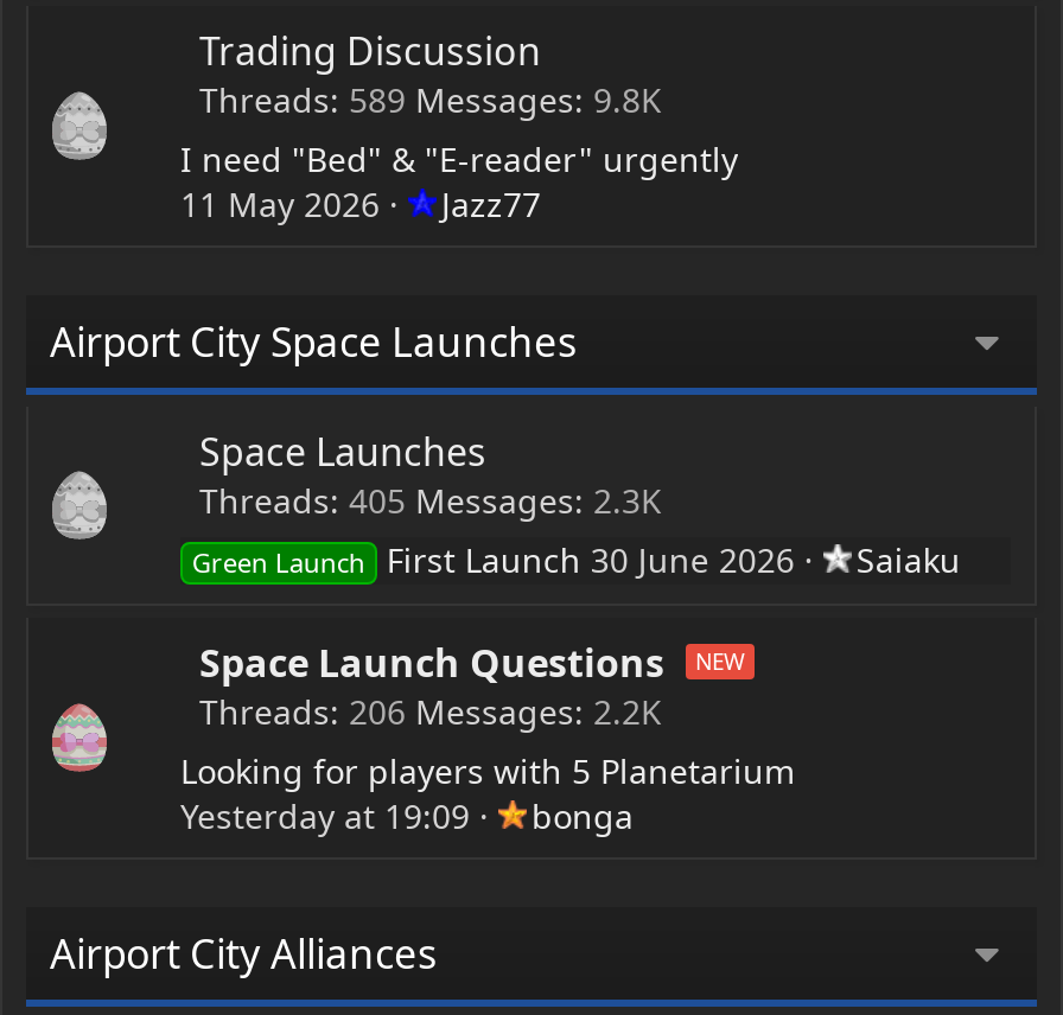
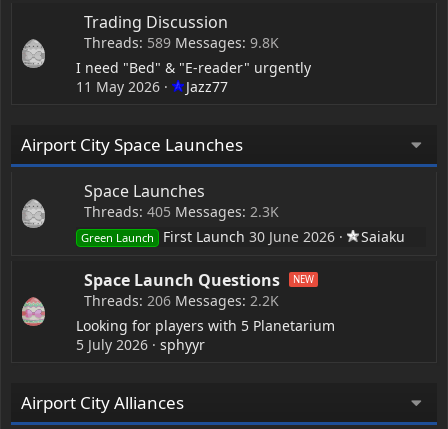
- Yesterday at 19:09
- bonga
+ 5 July 2026
+ sphyyr
